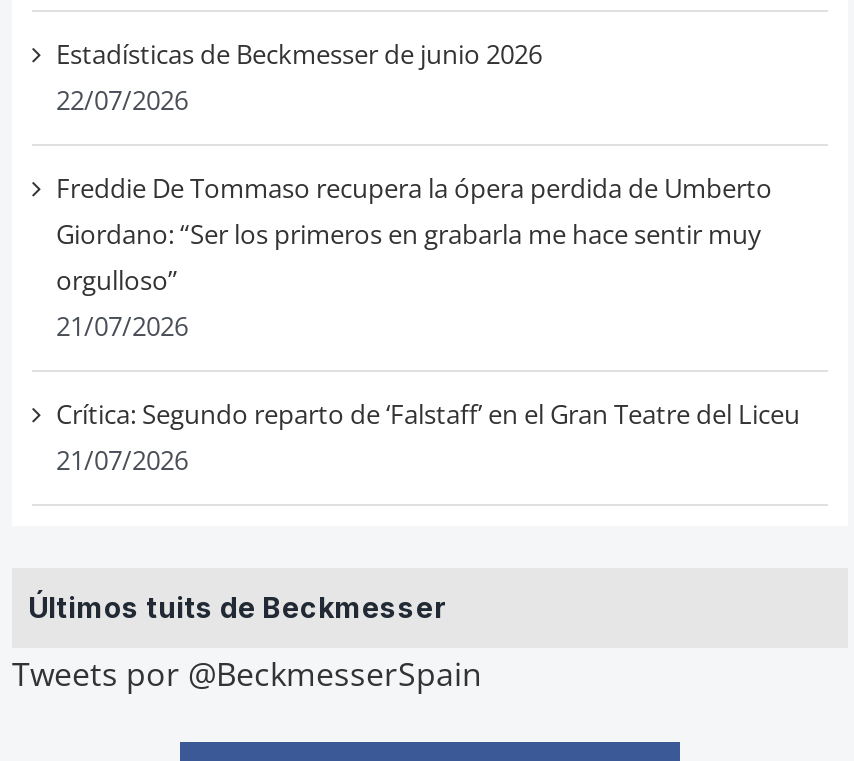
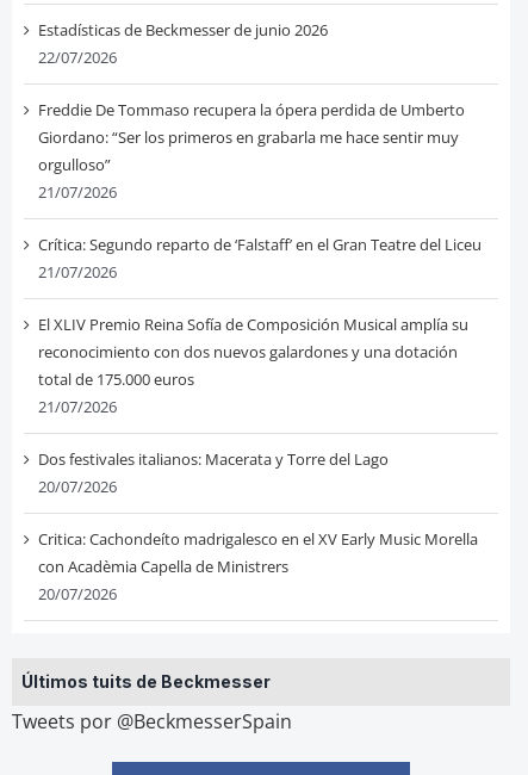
+ El XLIV Premio Reina Sofía de Composición Musical amplía su
+ reconocimiento con dos nuevos galardones y una dotación
+ total de 175.000 euros
+ 21/07/2026
+ Dos festivales italianos: Macerata y Torre del Lago
+ 20/07/2026
+ Critica: Cachondeíto madrigalesco en el XV Early Music Morella
+ con Acadèmia Capella de Ministrers
+ 20/07/2026
